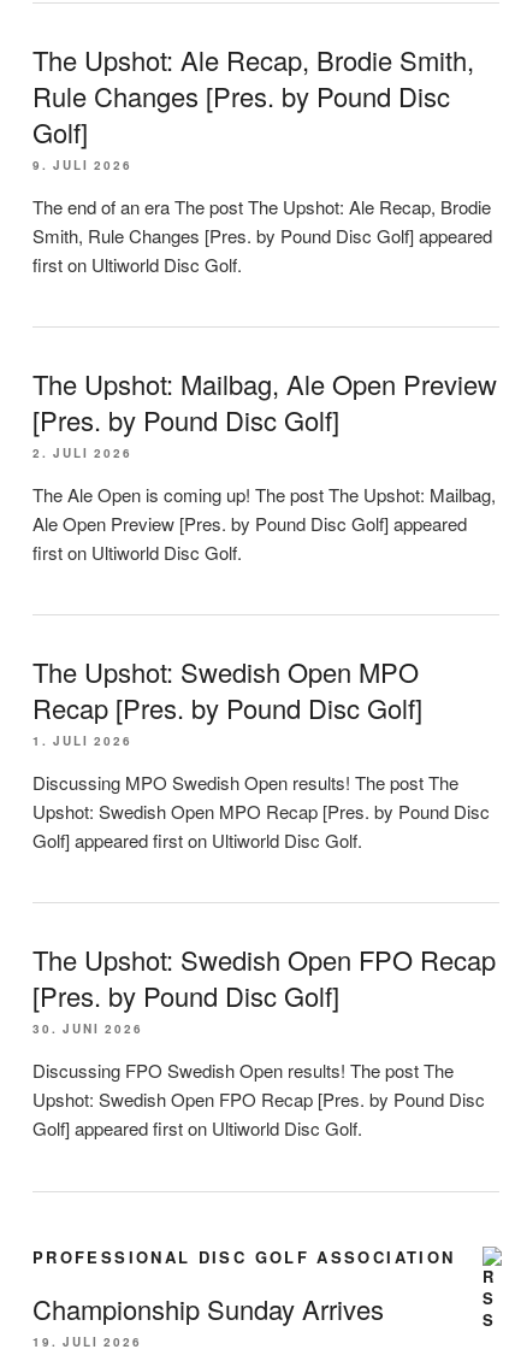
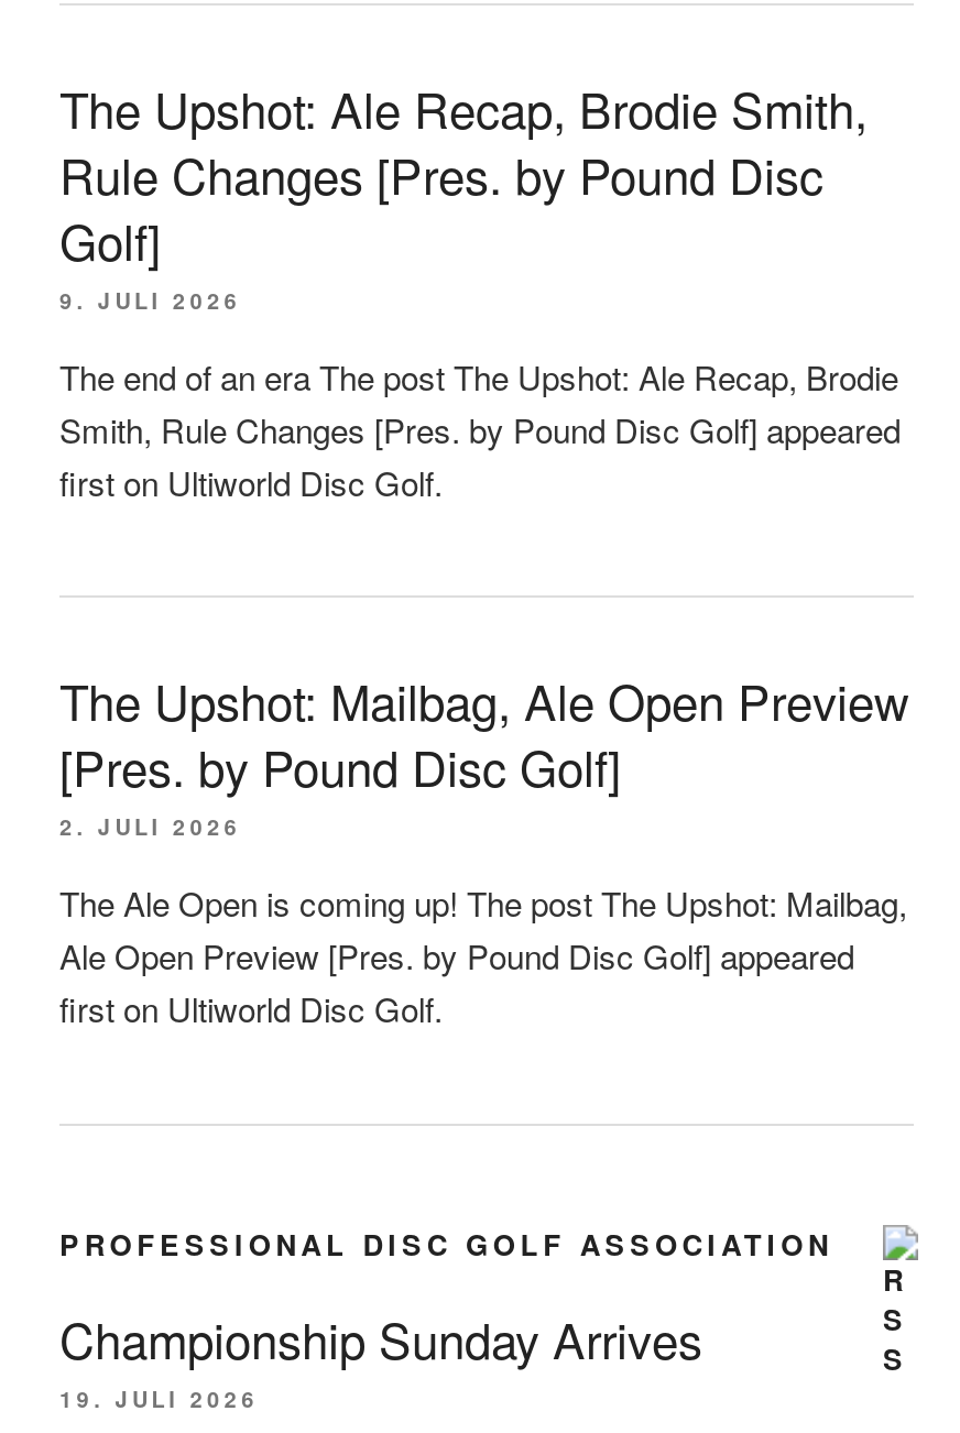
- The Upshot: Swedish Open MPO
- Recap [Pres. by Pound Disc Golf]
- 1. JULI 2026
- Discussing MPO Swedish Open results! The post The
- Upshot: Swedish Open MPO Recap [Pres. by Pound Disc
- Golf] appeared first on Ultiworld Disc Golf.
- The Upshot: Swedish Open FPO Recap
- [Pres. by Pound Disc Golf]
- 30. JUNI 2026
- Discussing FPO Swedish Open results! The post The
- Upshot: Swedish Open FPO Recap [Pres. by Pound Disc
- Golf] appeared first on Ultiworld Disc Golf.
